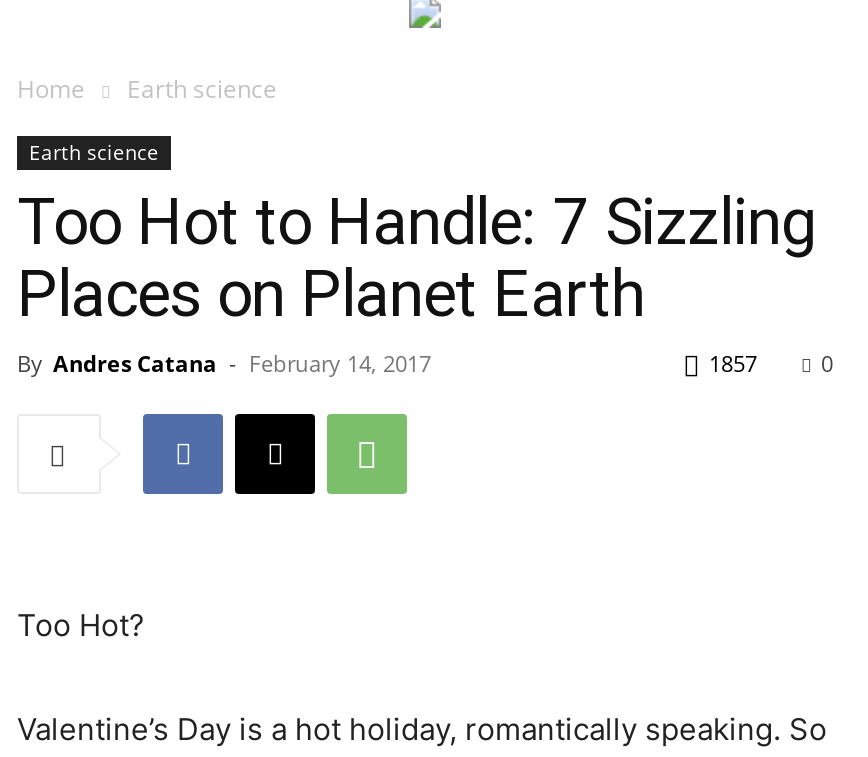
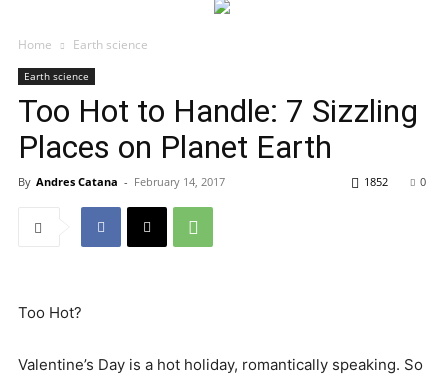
- 1857
+ 1852
